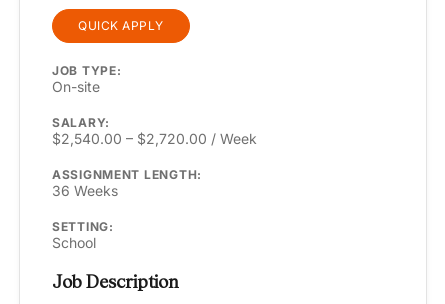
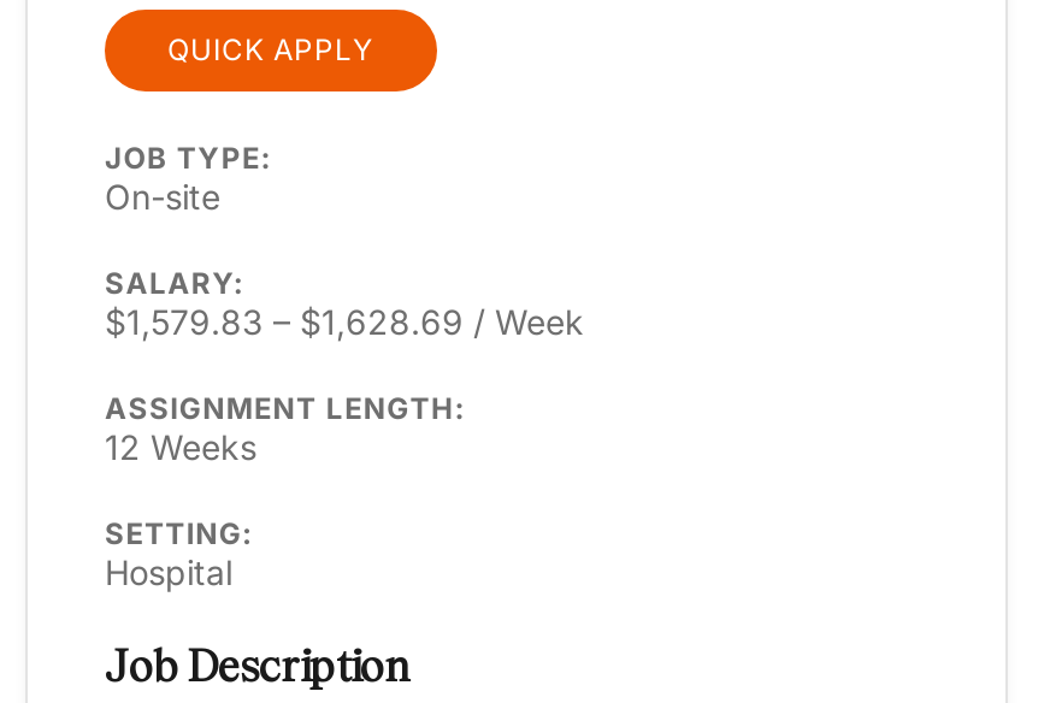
- $2,540.00 – $2,720.00 / Week
+ $1,579.83 – $1,628.69 / Week

- 36 Weeks
+ 12 Weeks

- School
+ Hospital
